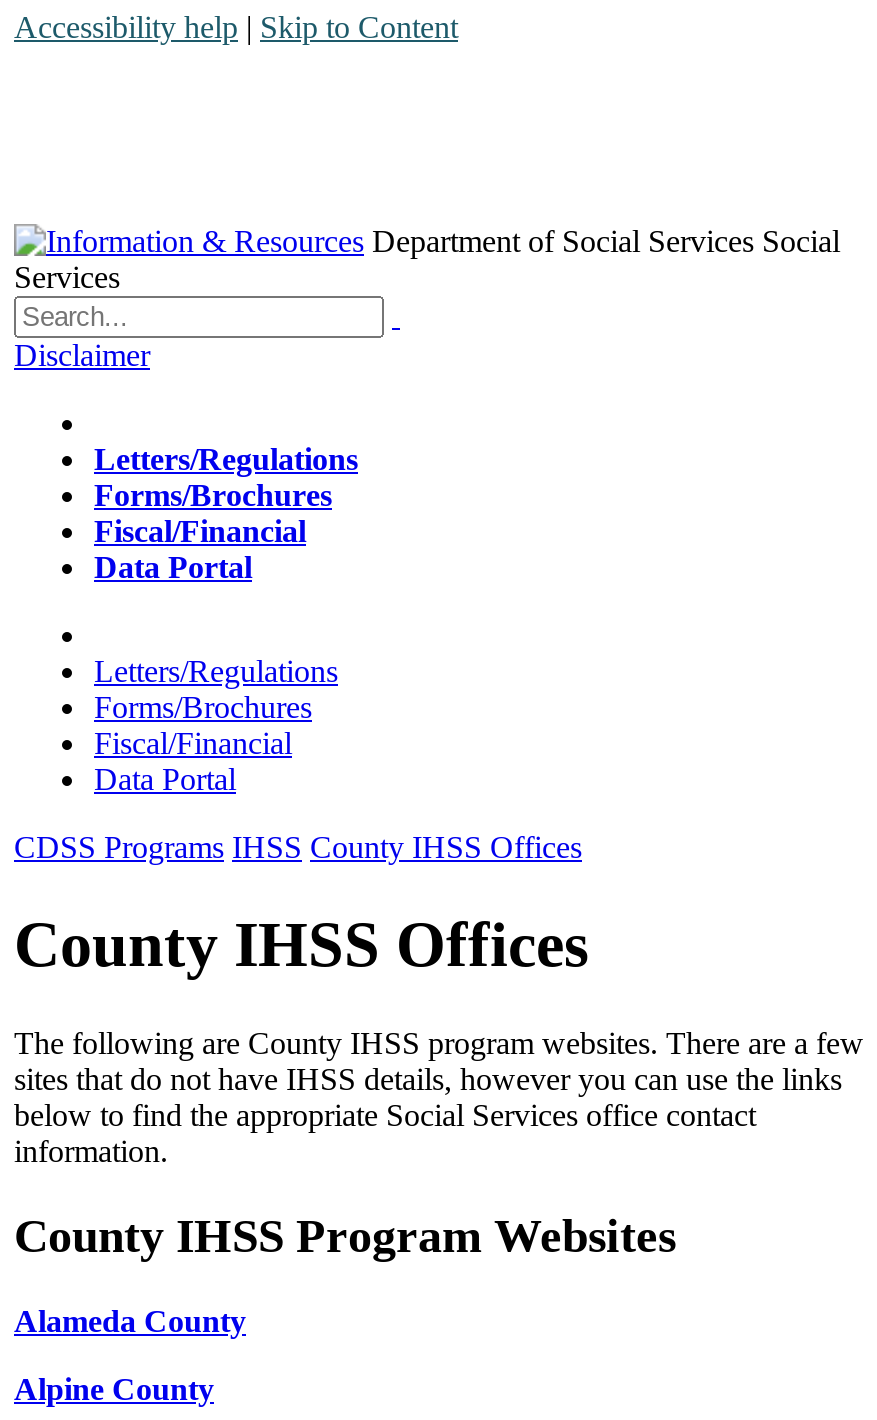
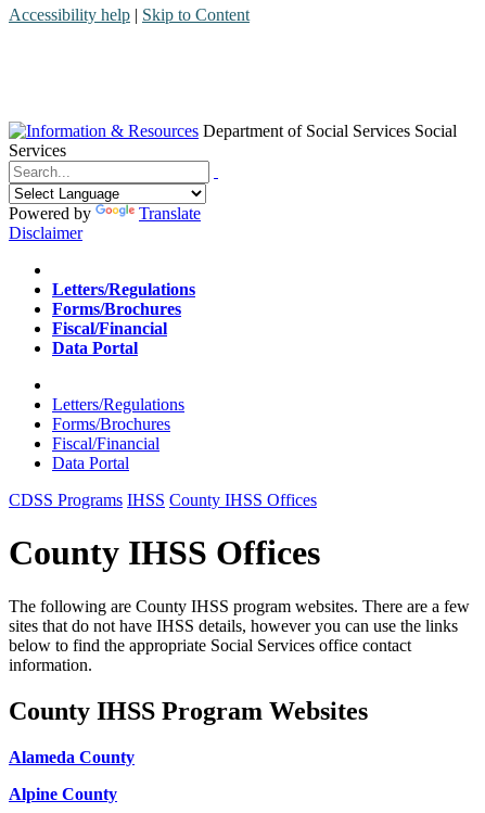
+ Powered by
+ Translate
